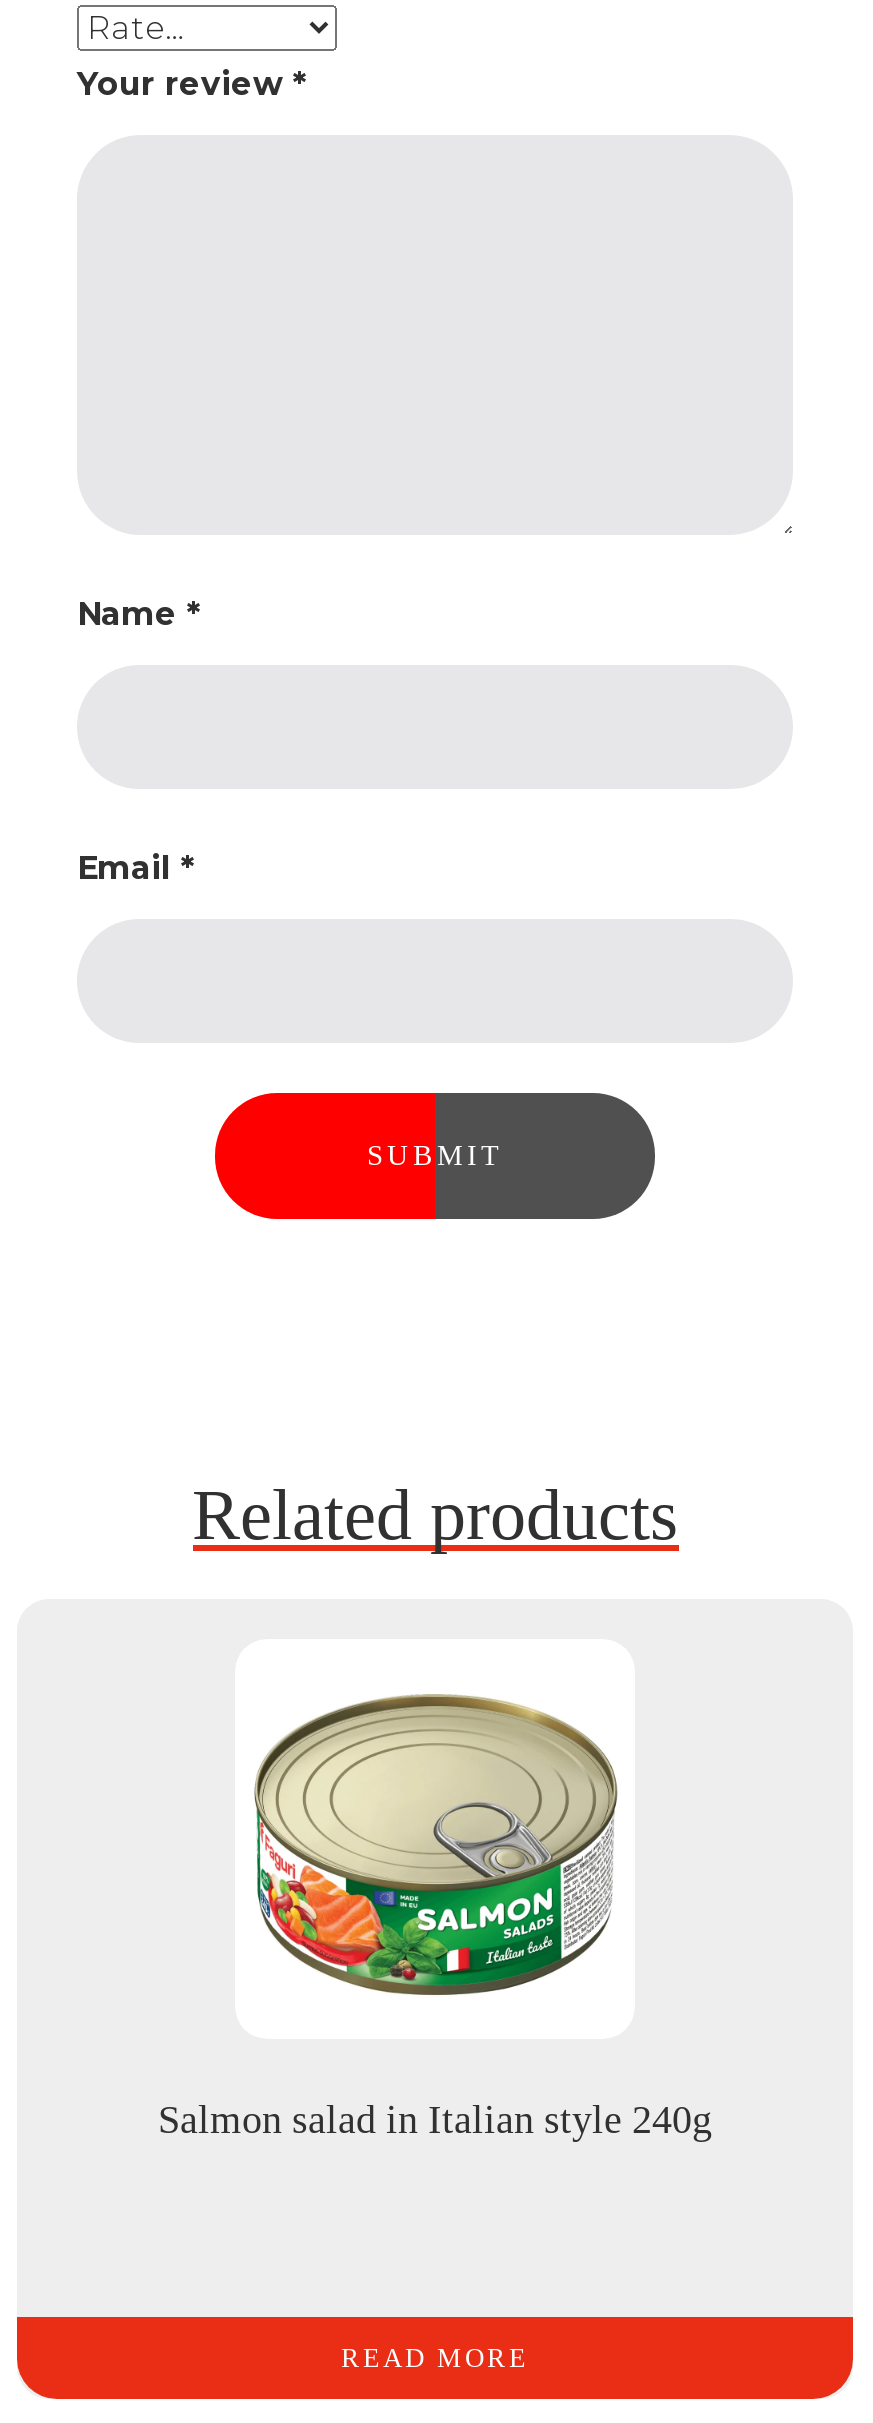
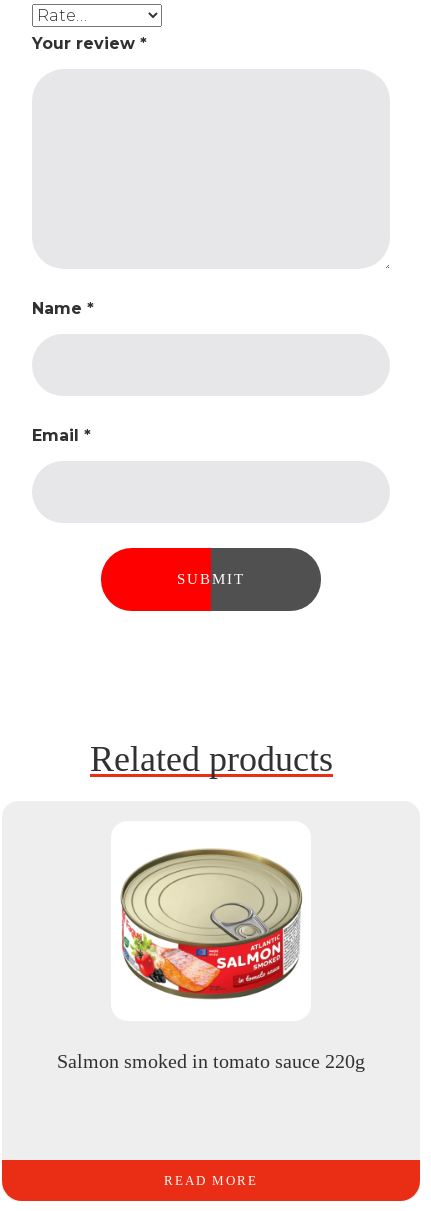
- [image]
+ [image]

- Salmon salad in Italian style 240g
+ Salmon smoked in tomato sauce 220g
